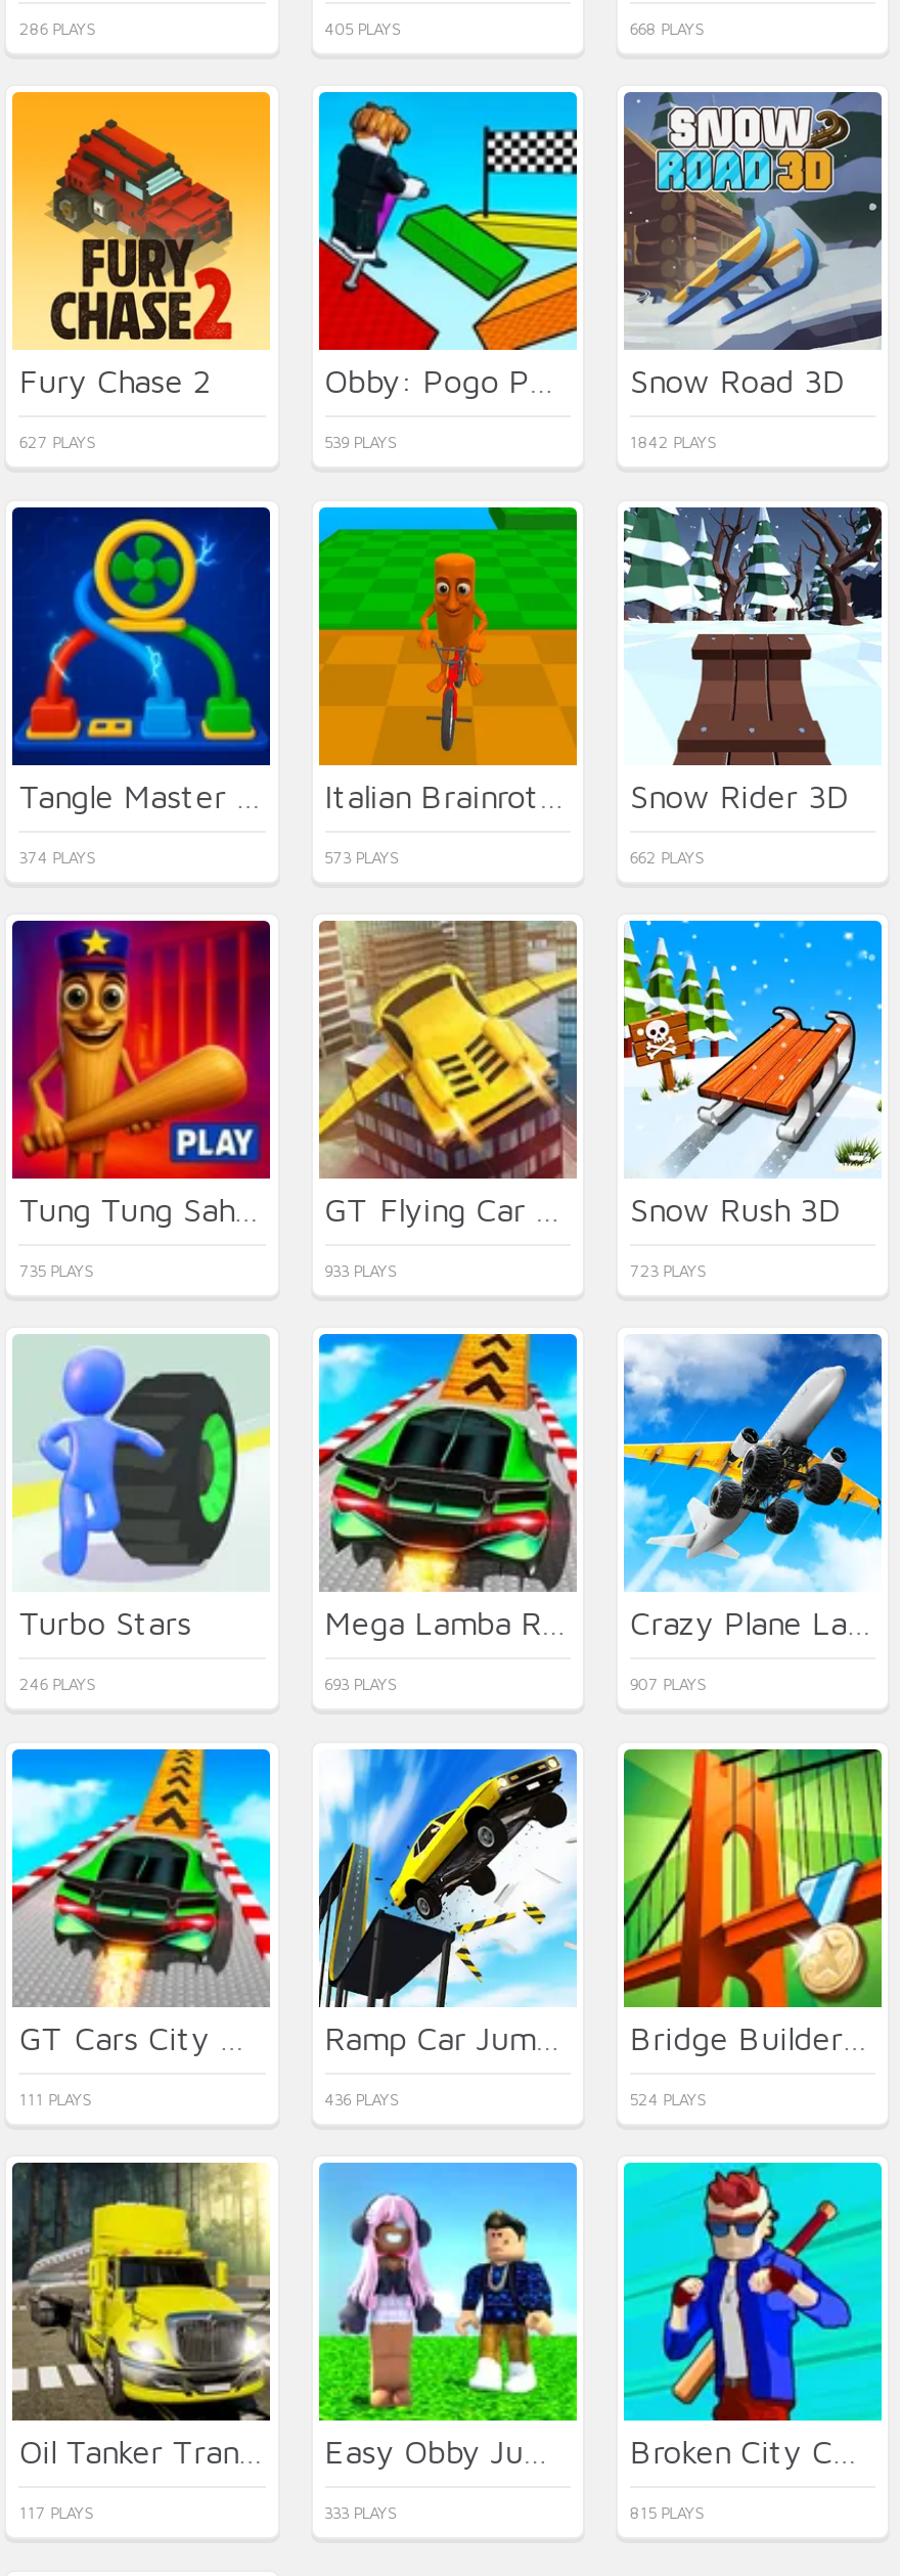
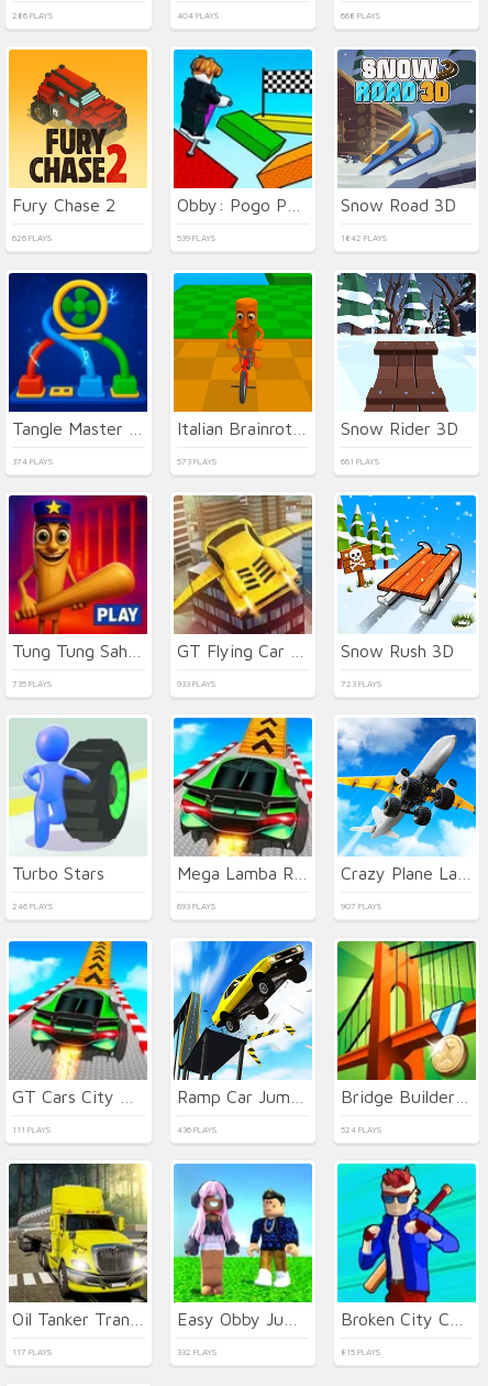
- 405 PLAYS
+ 404 PLAYS

- 627 PLAYS
+ 626 PLAYS

- 662 PLAYS
+ 661 PLAYS

- 333 PLAYS
+ 332 PLAYS
